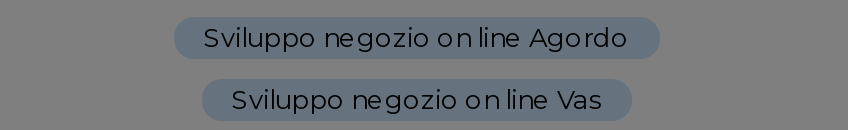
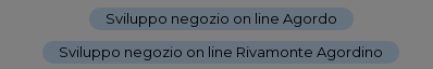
- Sviluppo negozio on line Vas
+ Sviluppo negozio on line Rivamonte Agordino
